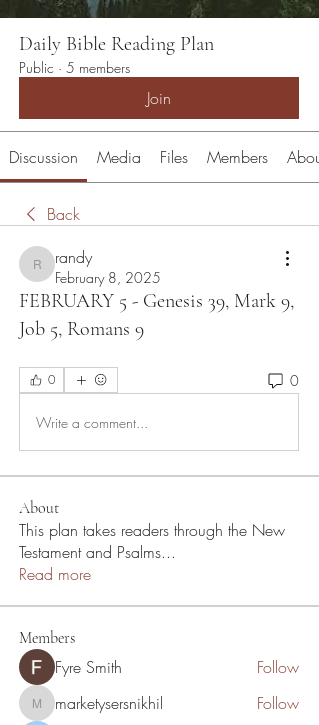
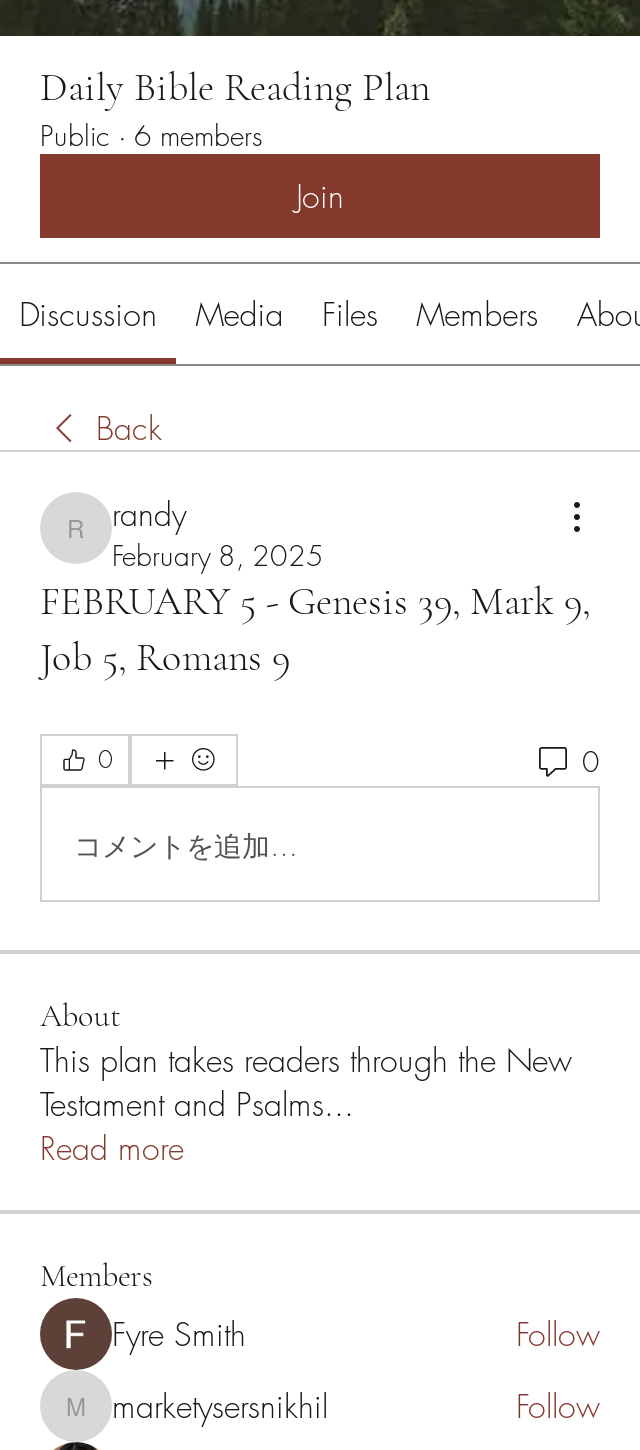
- Public · 5 members
+ Public · 6 members

- Write a comment...
+ コメントを追加…
